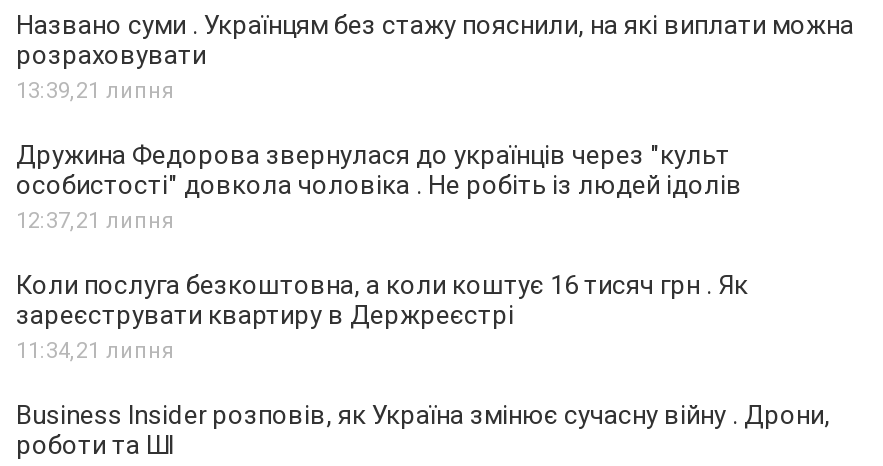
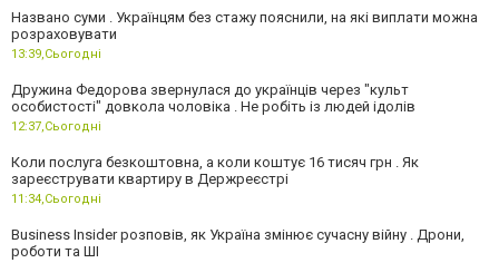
- 13:39,21 липня
+ 13:39,Сьогодні

- 12:37,21 липня
+ 12:37,Сьогодні

- 11:34,21 липня
+ 11:34,Сьогодні
